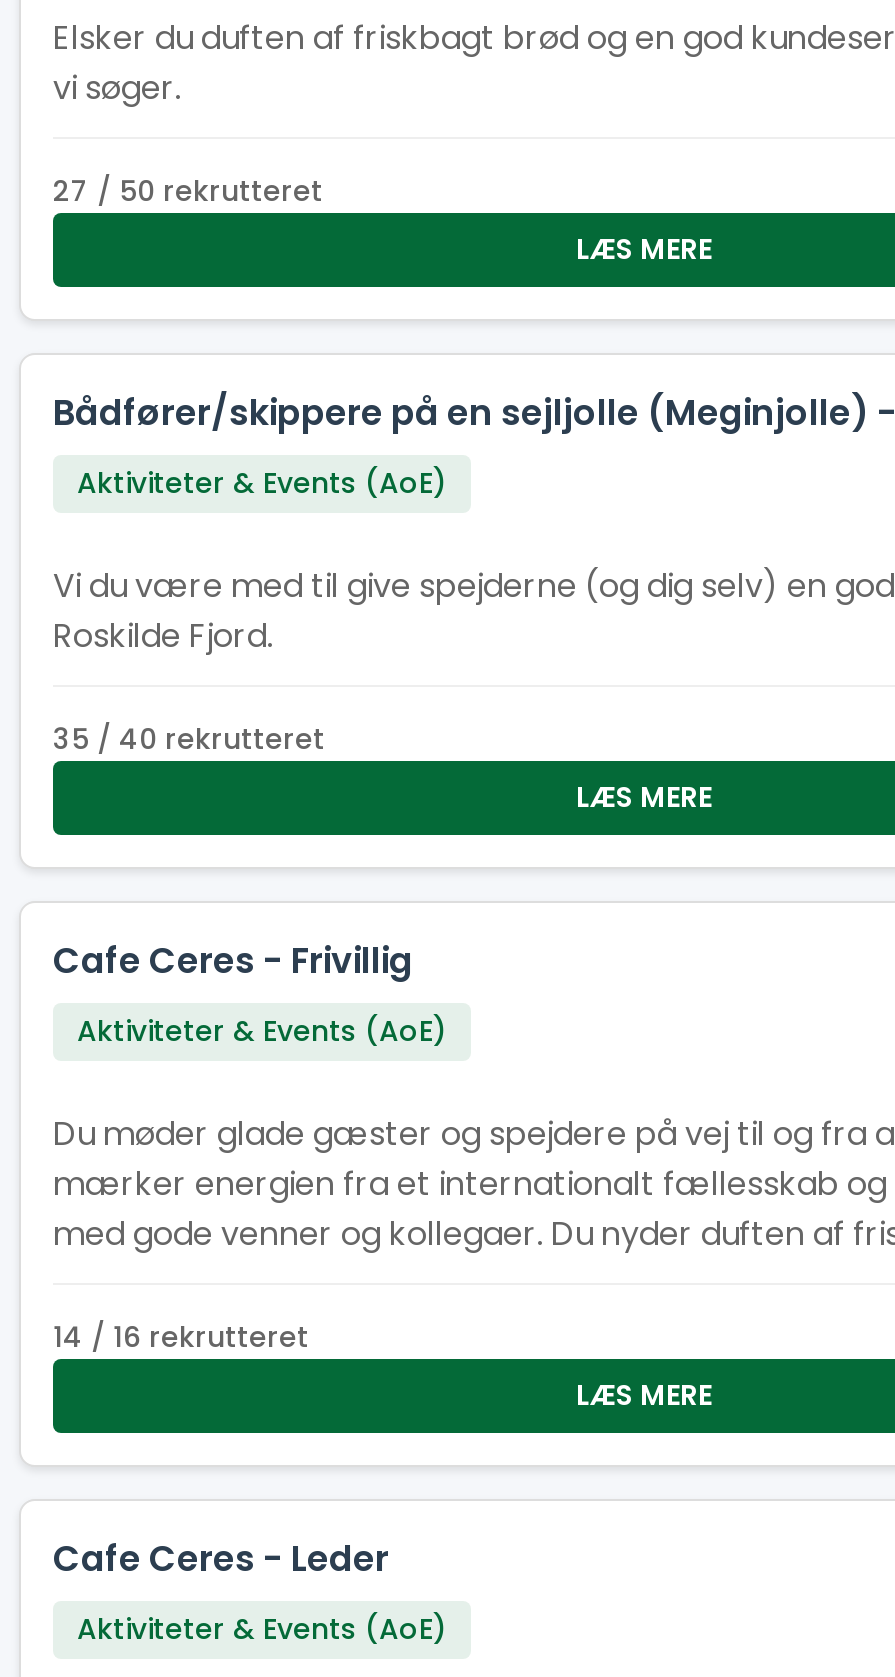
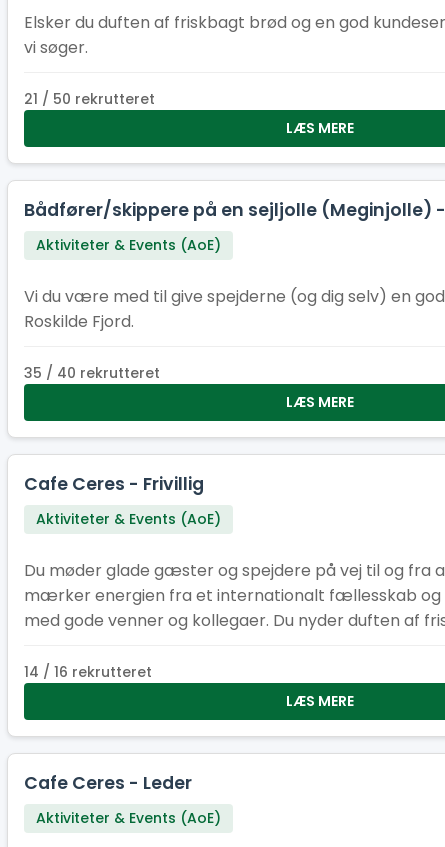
- 27 / 50 rekrutteret
+ 21 / 50 rekrutteret
